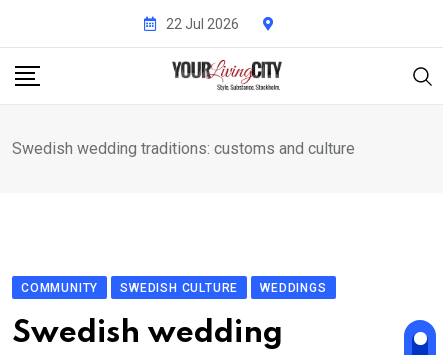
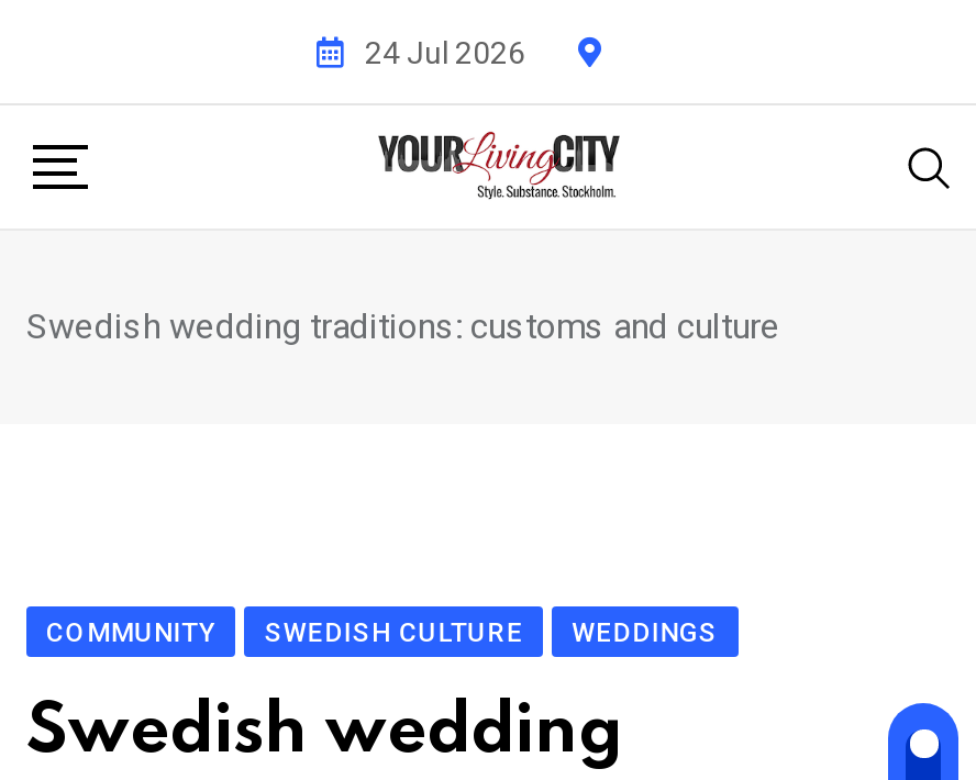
- 22 Jul 2026
+ 24 Jul 2026
